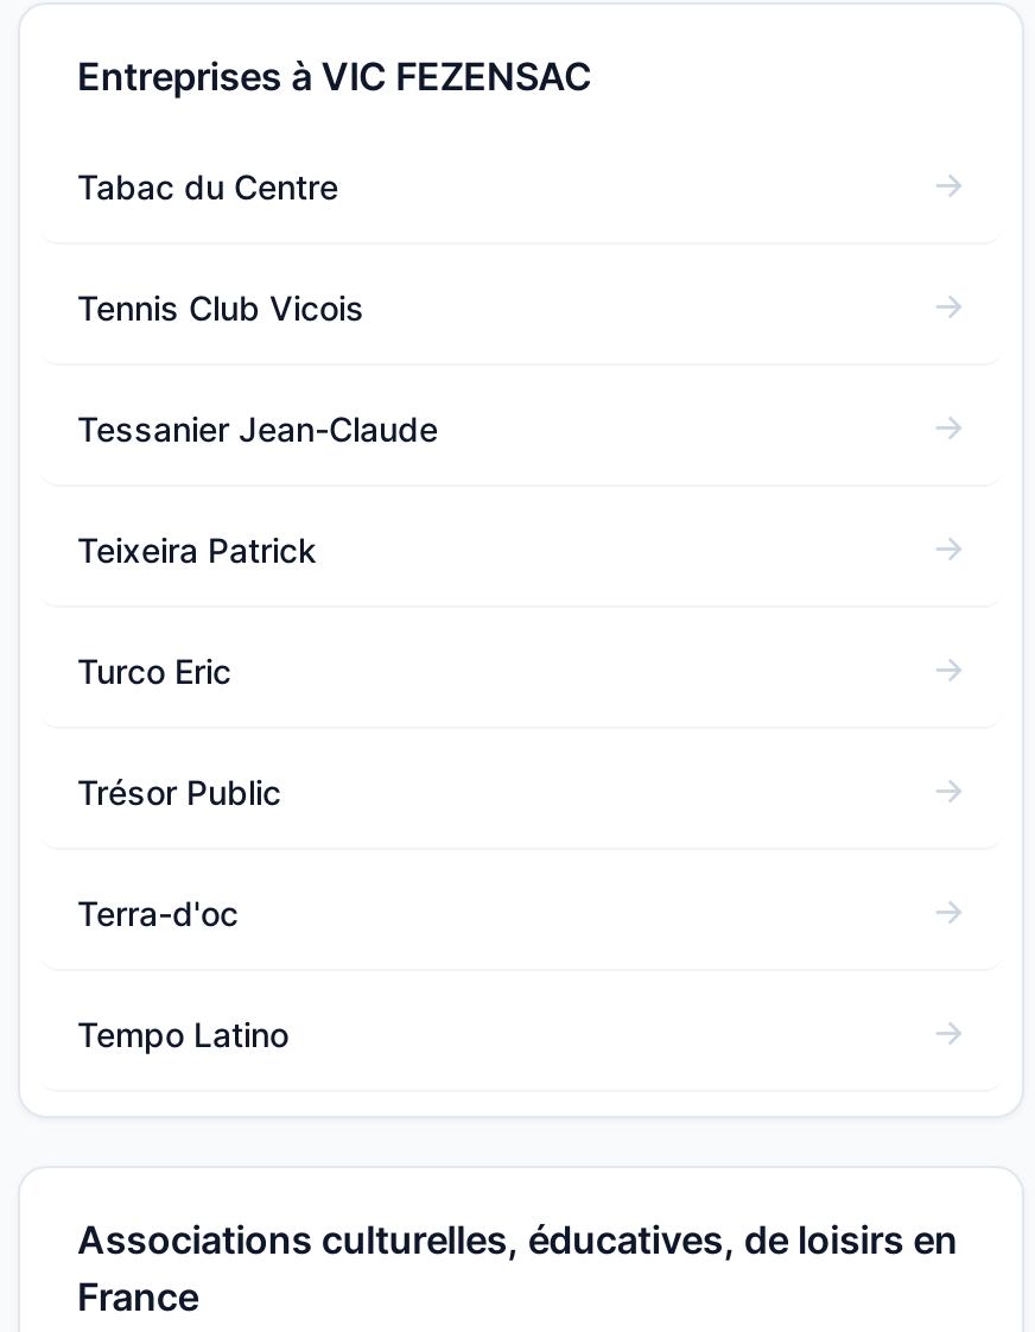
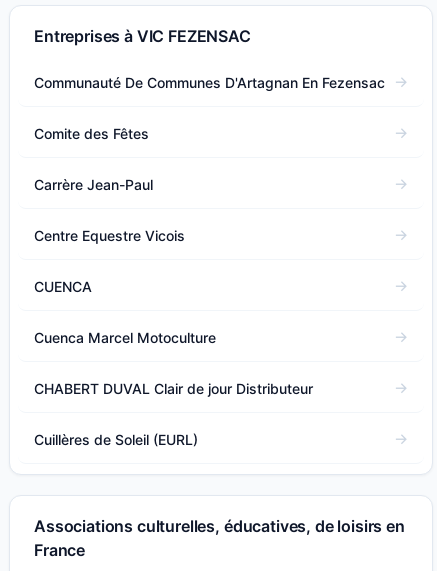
- Tabac du Centre
+ Communauté De Communes D'Artagnan En Fezensac

- Tennis Club Vicois
+ Comite des Fêtes

- Tessanier Jean-Claude
+ Carrère Jean-Paul

- Teixeira Patrick
+ Centre Equestre Vicois

- Turco Eric
+ CUENCA

- Trésor Public
+ Cuenca Marcel Motoculture

- Terra-d'oc
+ CHABERT DUVAL Clair de jour Distributeur

- Tempo Latino
+ Cuillères de Soleil (EURL)
